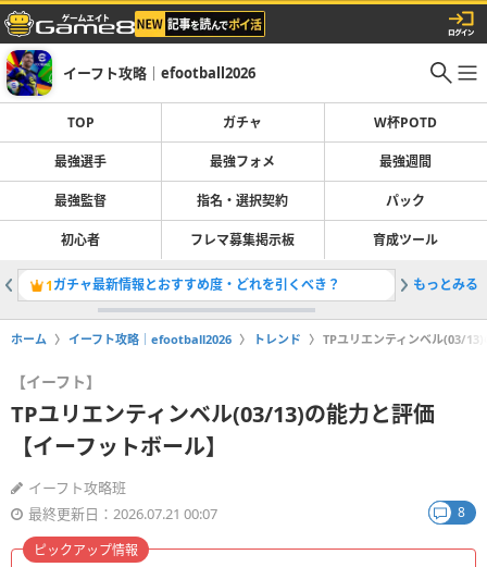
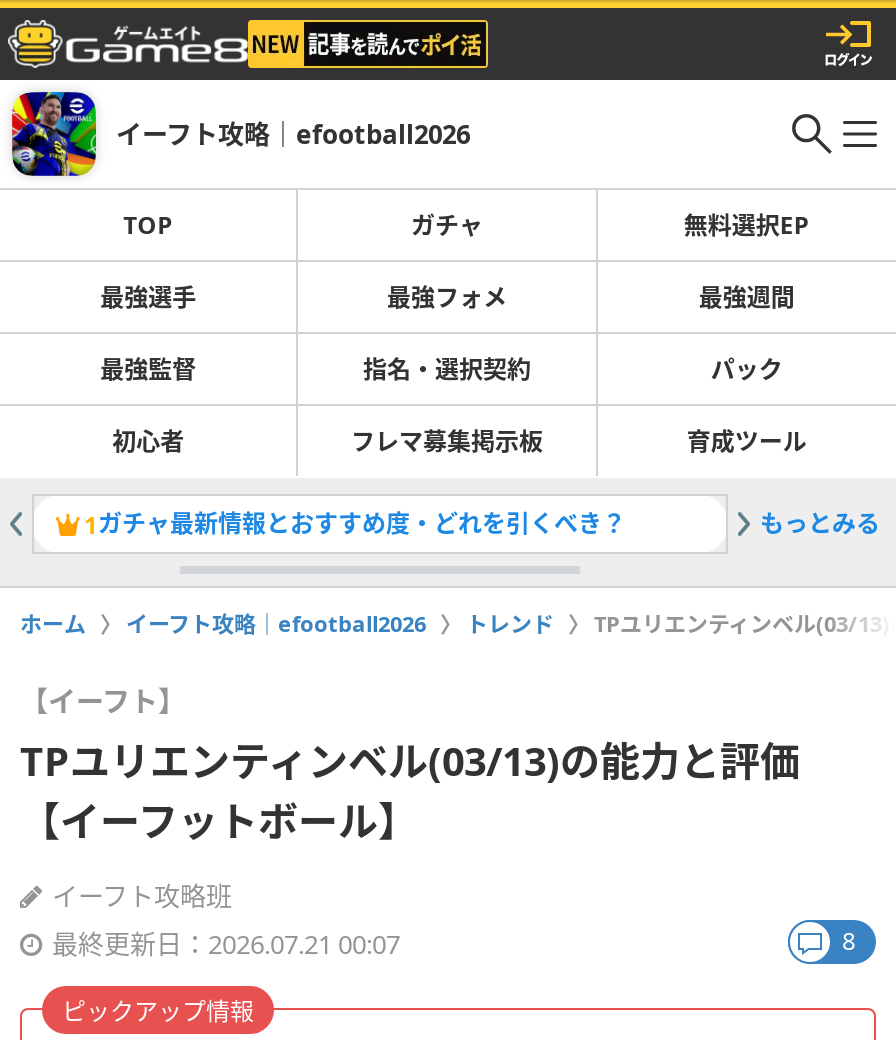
- W杯POTD
+ 無料選択EP
